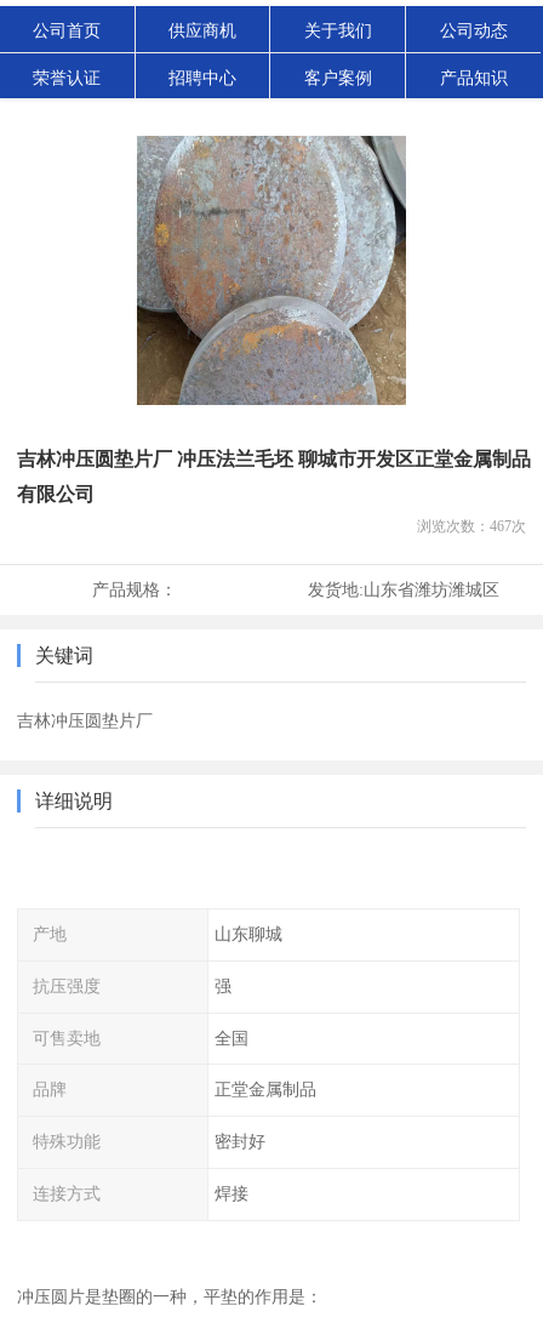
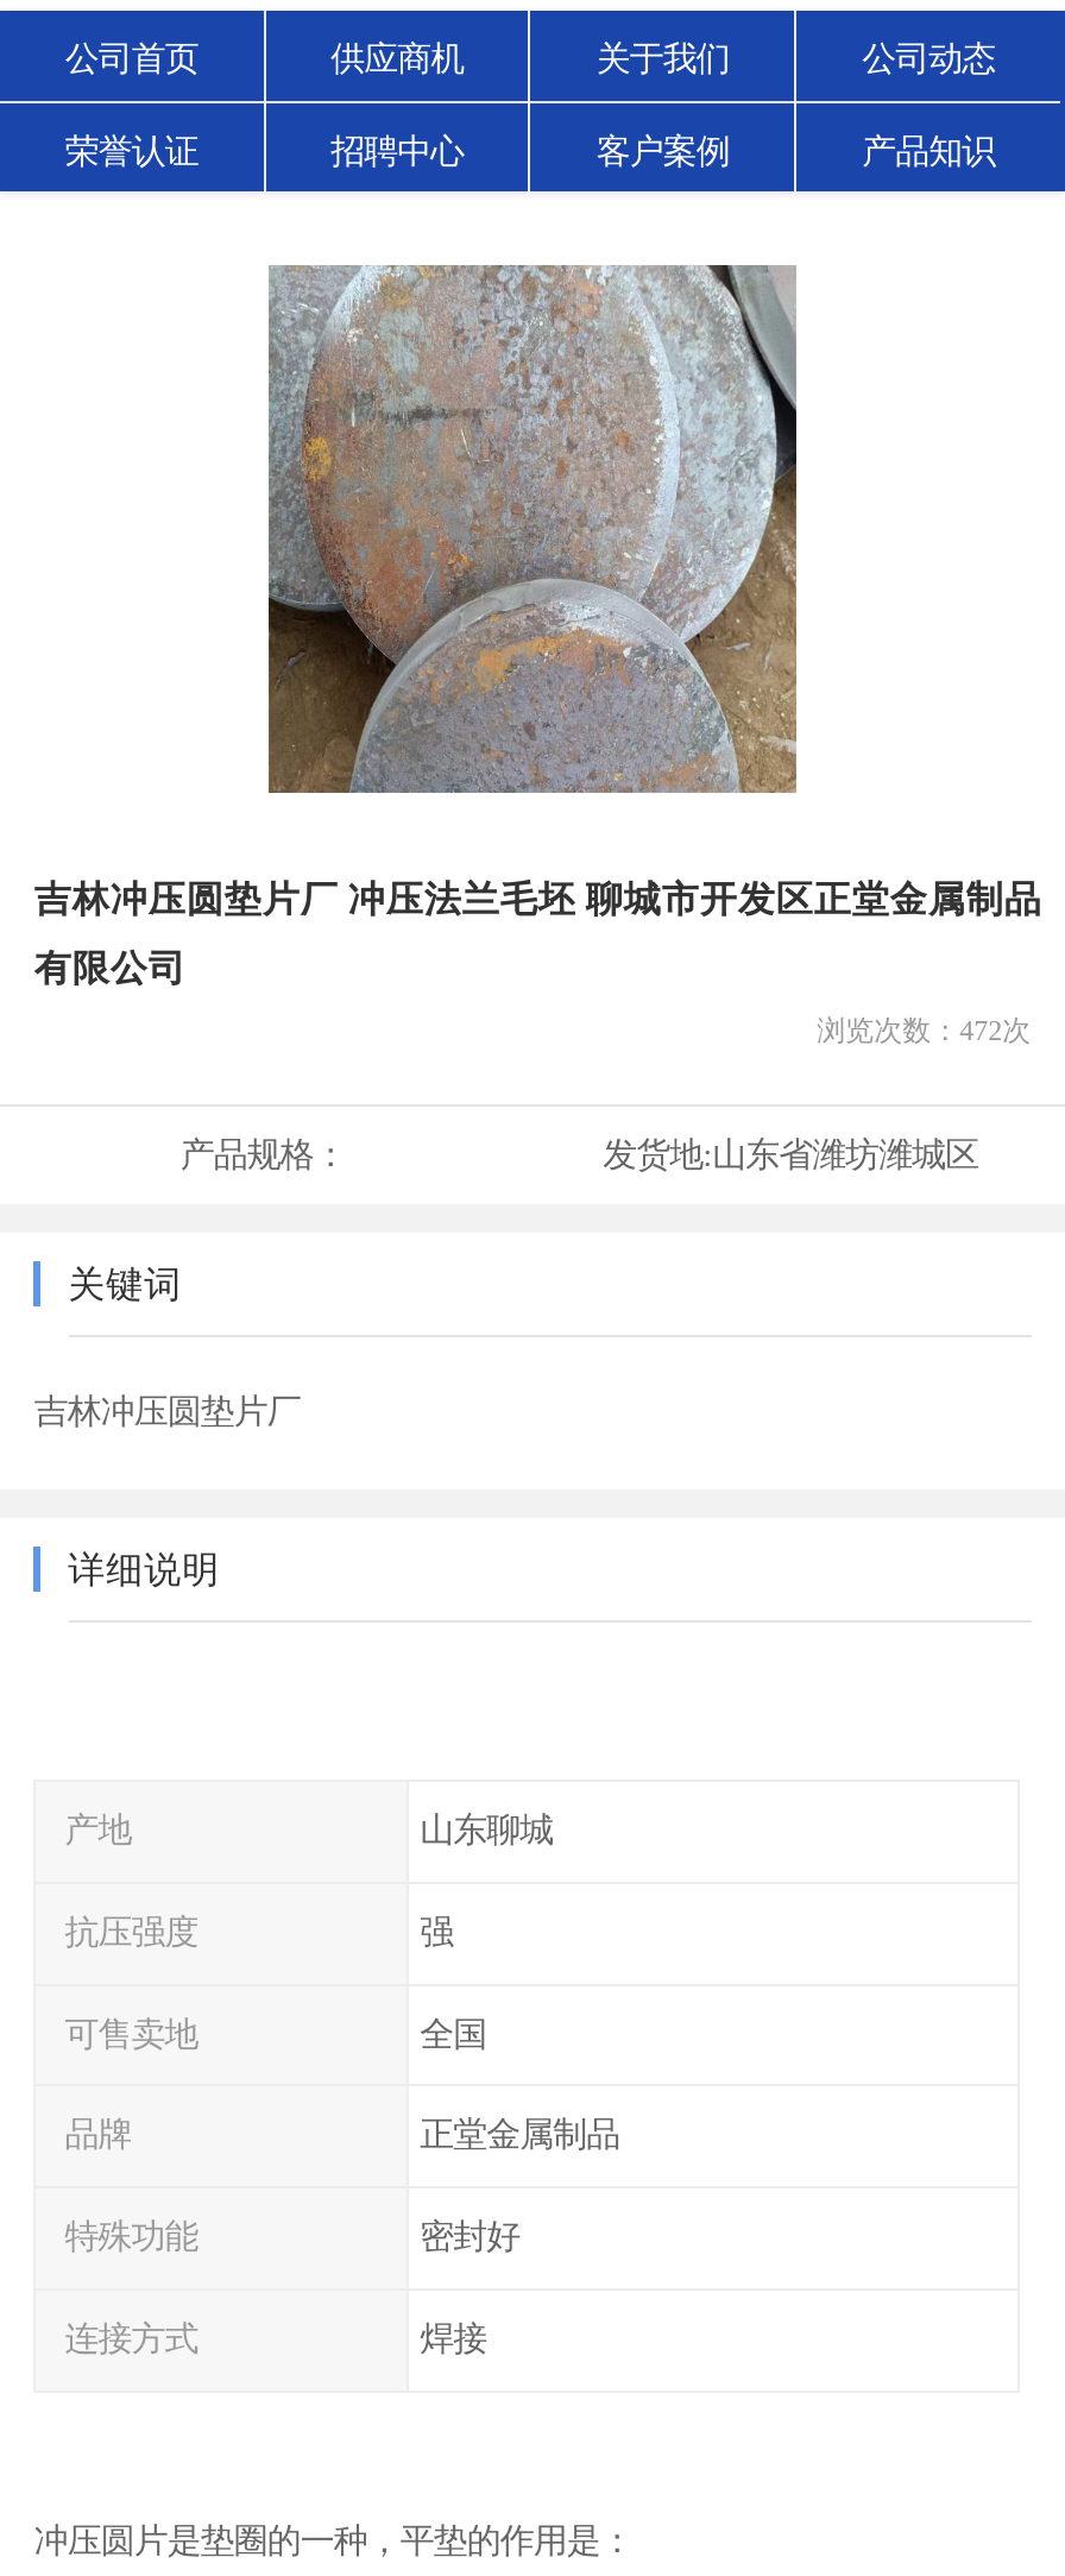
- 浏览次数：467次
+ 浏览次数：472次
